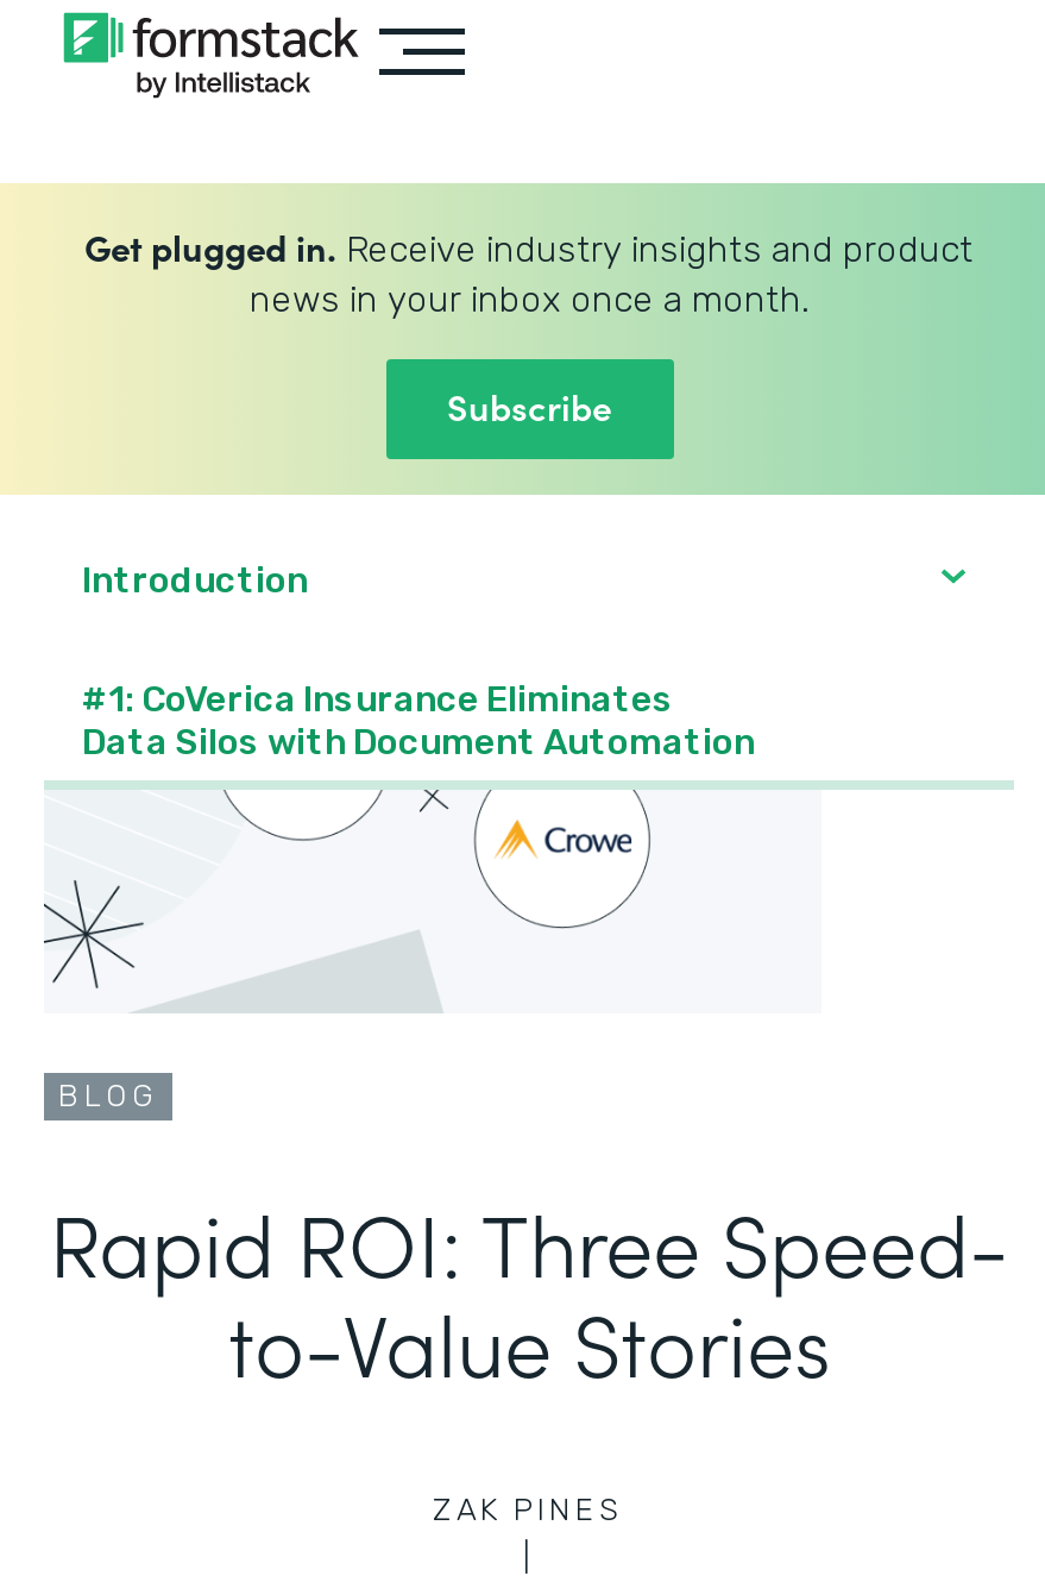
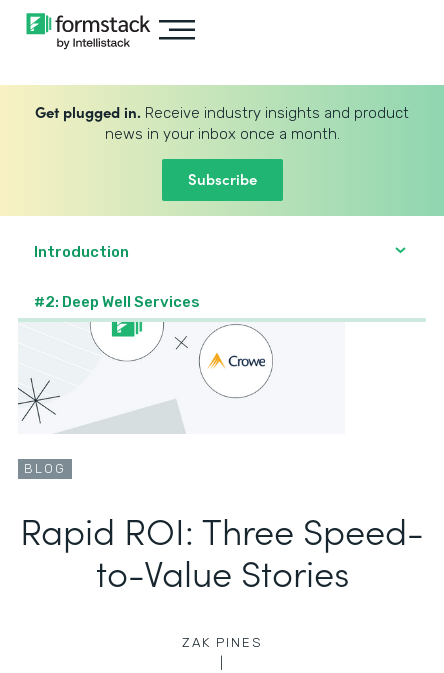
- #1: CoVerica Insurance Eliminates
- Data Silos with Document Automation
+ #2: Deep Well Services
